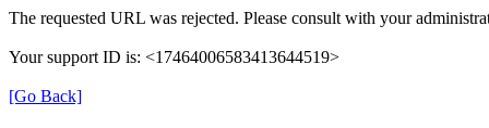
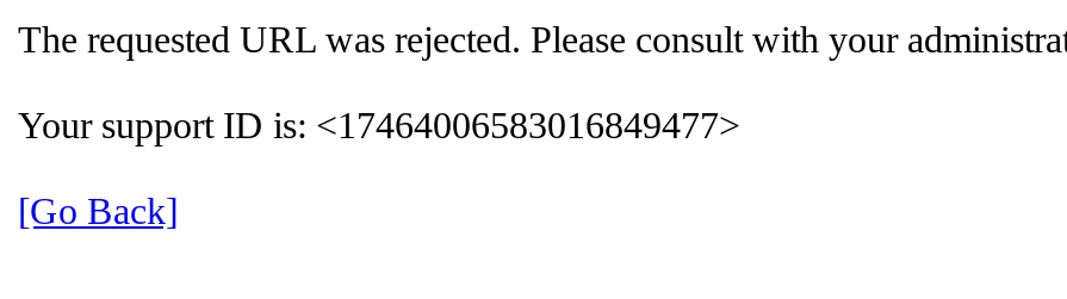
- Your support ID is: <17464006583413644519>
+ Your support ID is: <17464006583016849477>
